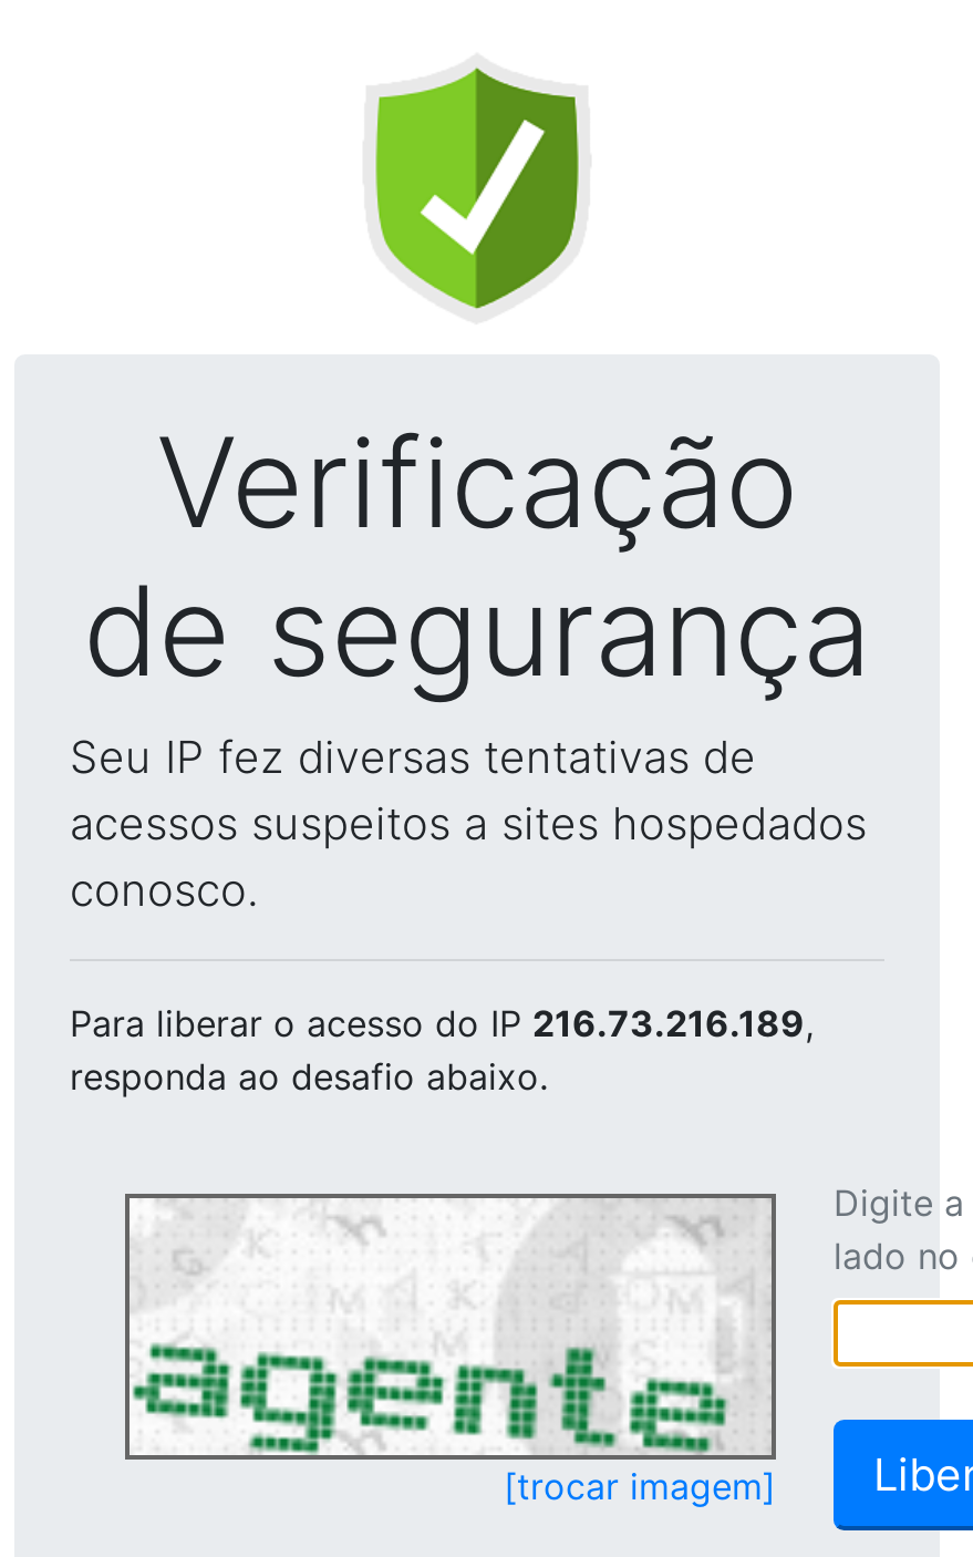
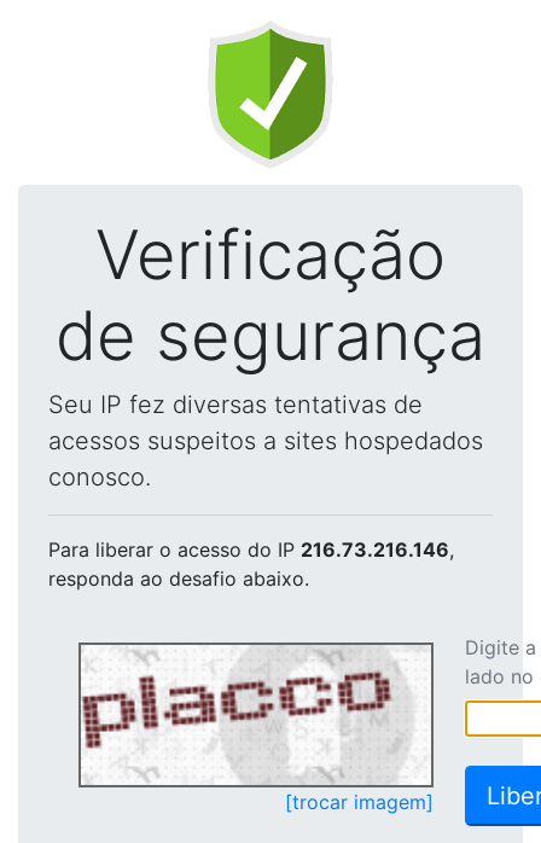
- Para liberar o acesso do IP 216.73.216.189,
+ Para liberar o acesso do IP 216.73.216.146,

- [image]
+ [image]
